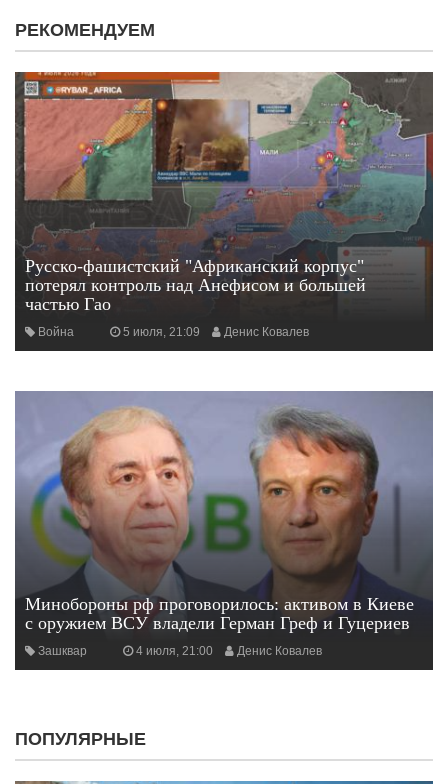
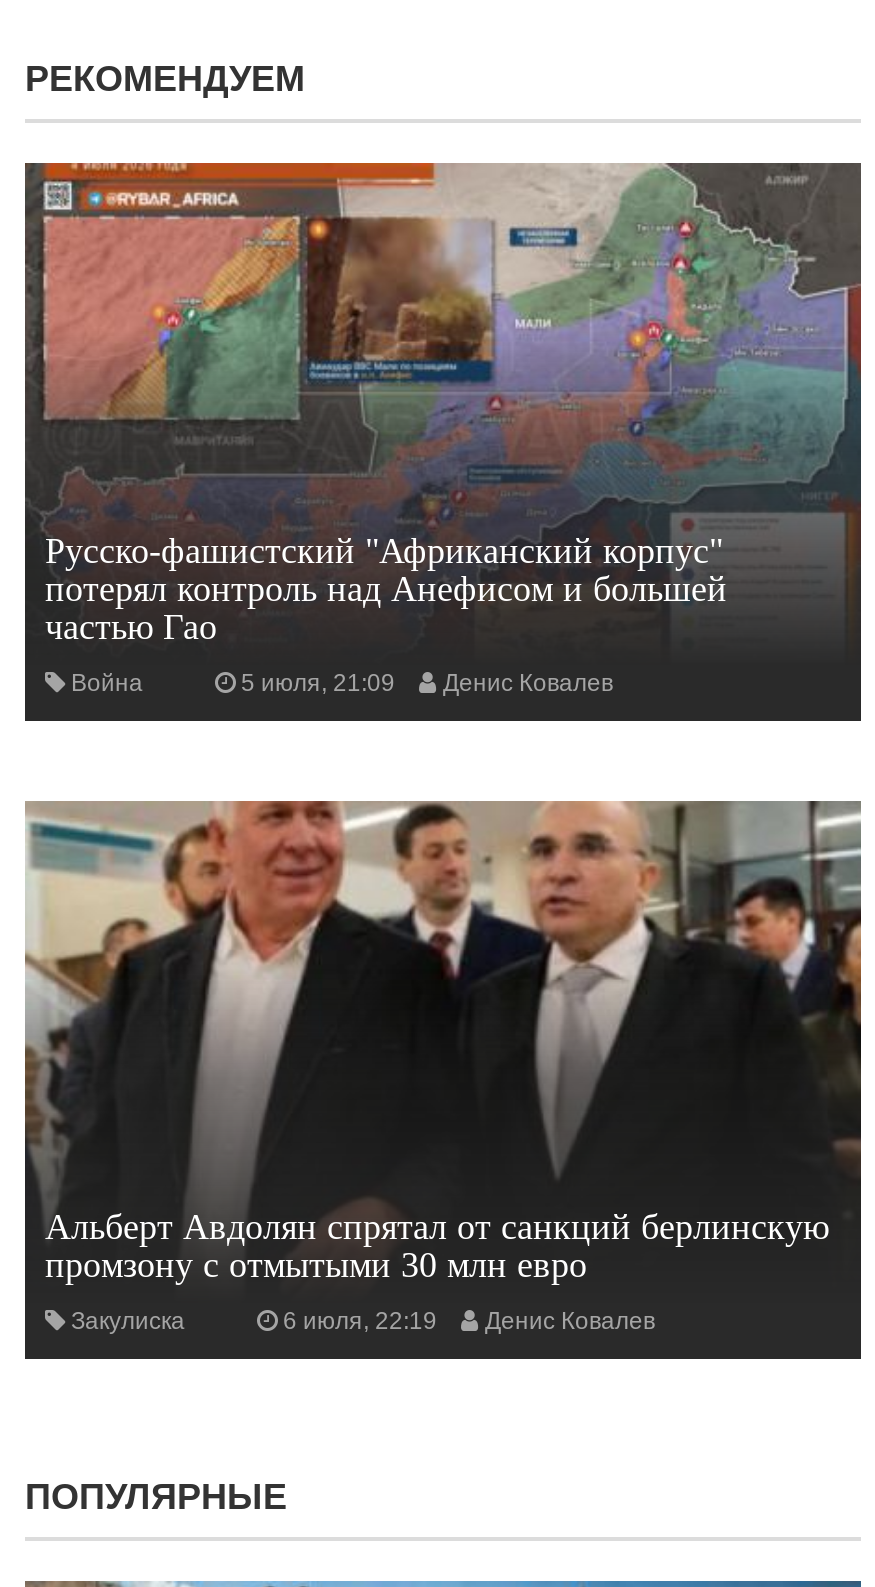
- [image]
- Минобороны рф проговорилось: активом в Киеве
- с оружием ВСУ владели Герман Греф и Гуцериев
+ [image]
+ Альберт Авдолян спрятал от санкций берлинскую
+ промзону с отмытыми 30 млн евро

- Зашквар
- 4 июля, 21:00
+ Закулиска
+ 6 июля, 22:19
